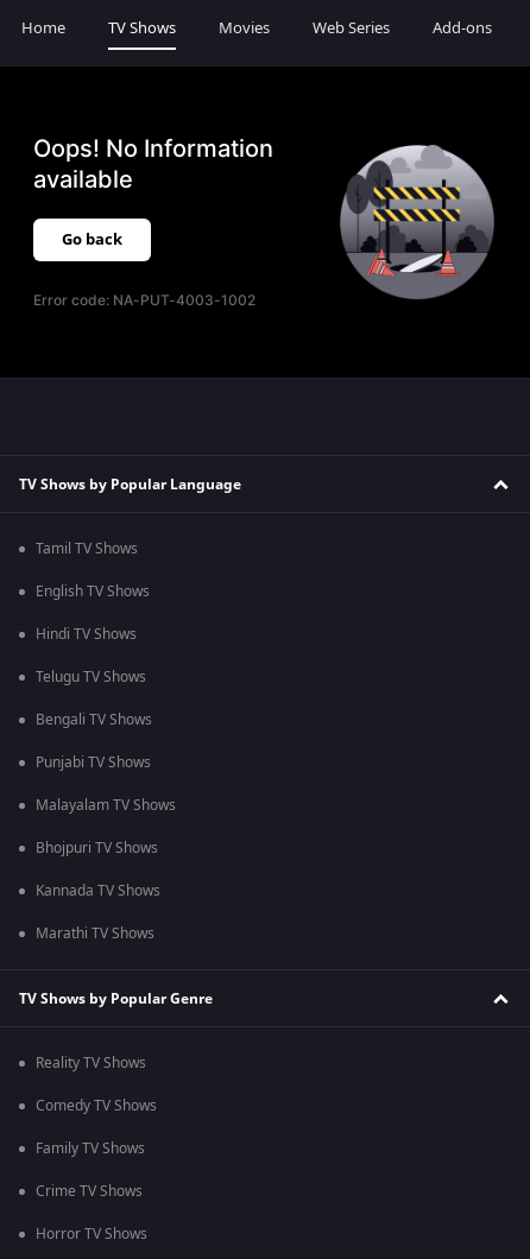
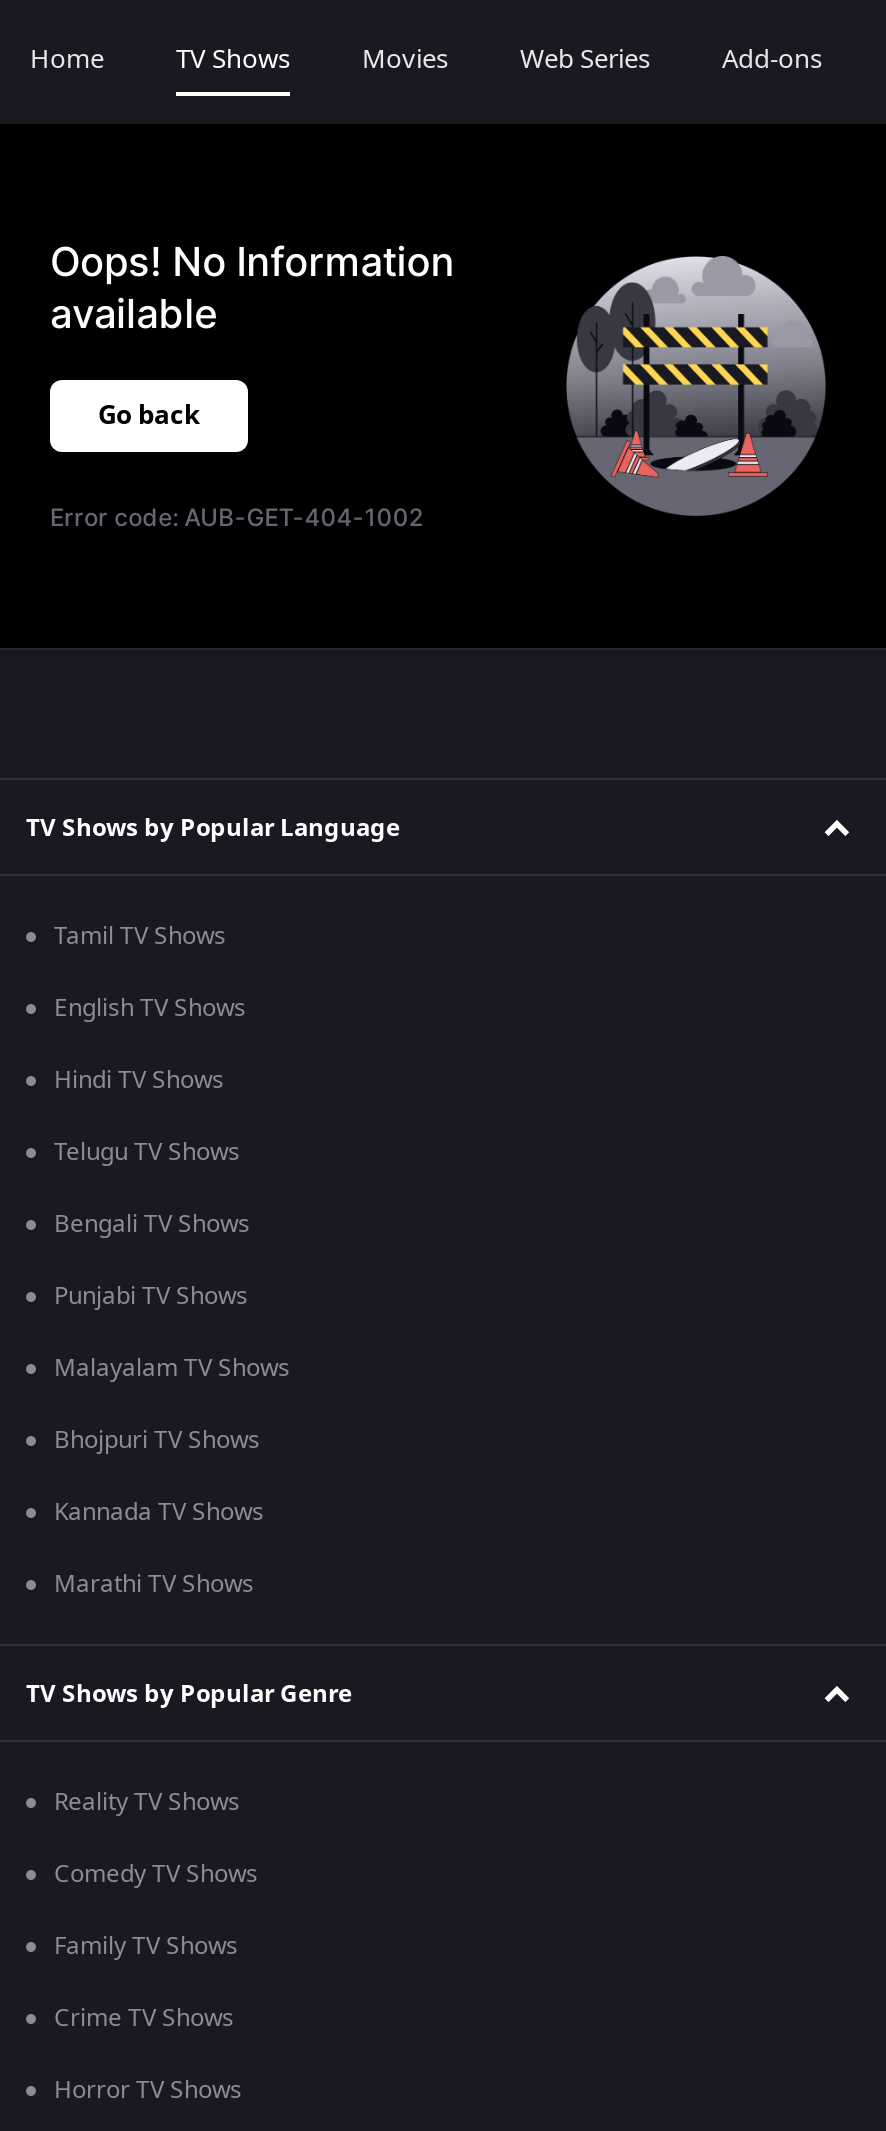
- Error code: NA-PUT-4003-1002
+ Error code: AUB-GET-404-1002
